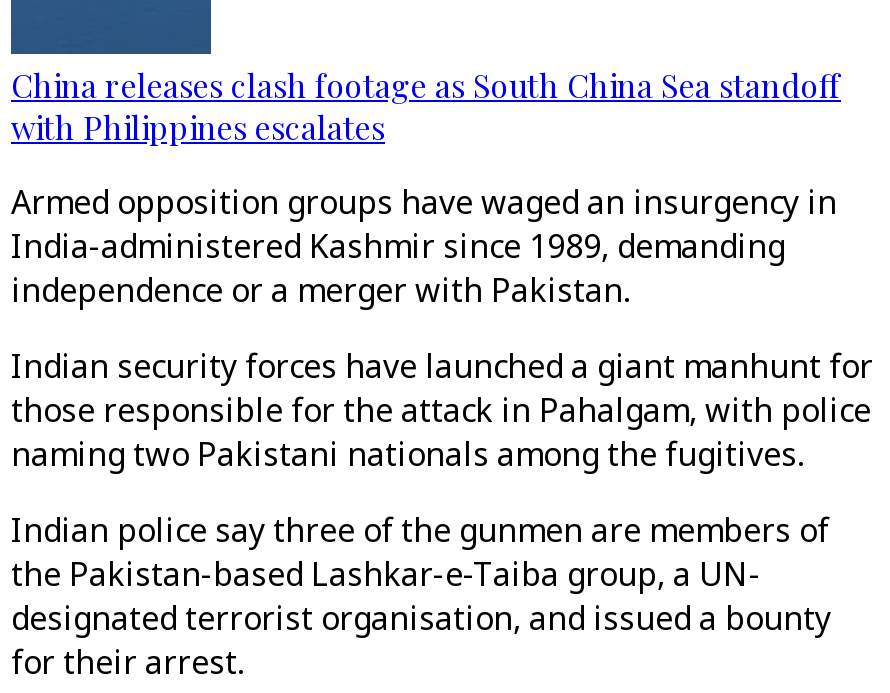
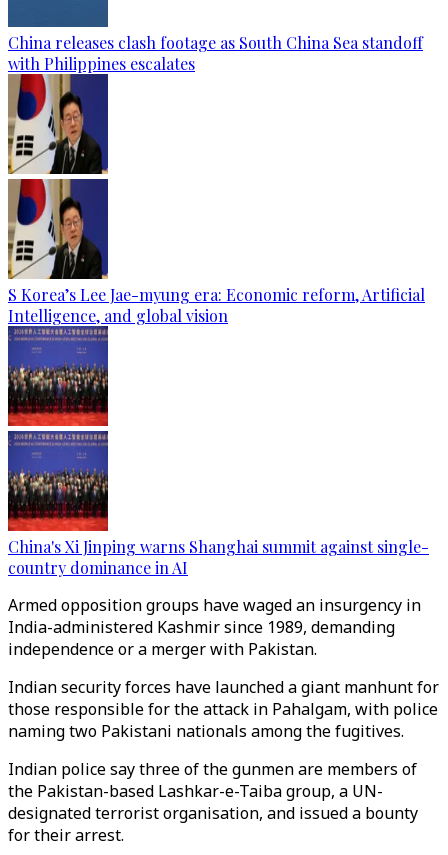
+ [image]
+ S Korea’s Lee Jae-myung era: Economic reform, Artificial
+ Intelligence, and global vision

+ [image]
+ China's Xi Jinping warns Shanghai summit against single-
+ country dominance in AI
